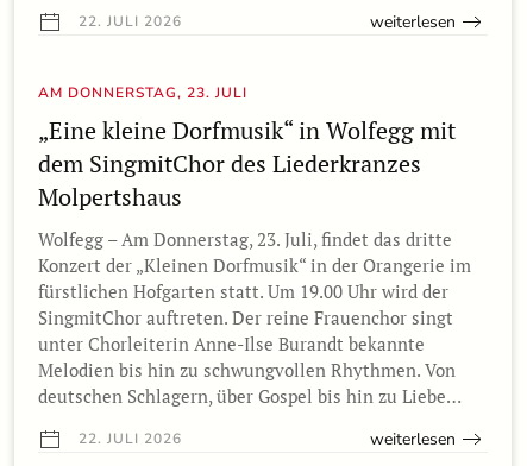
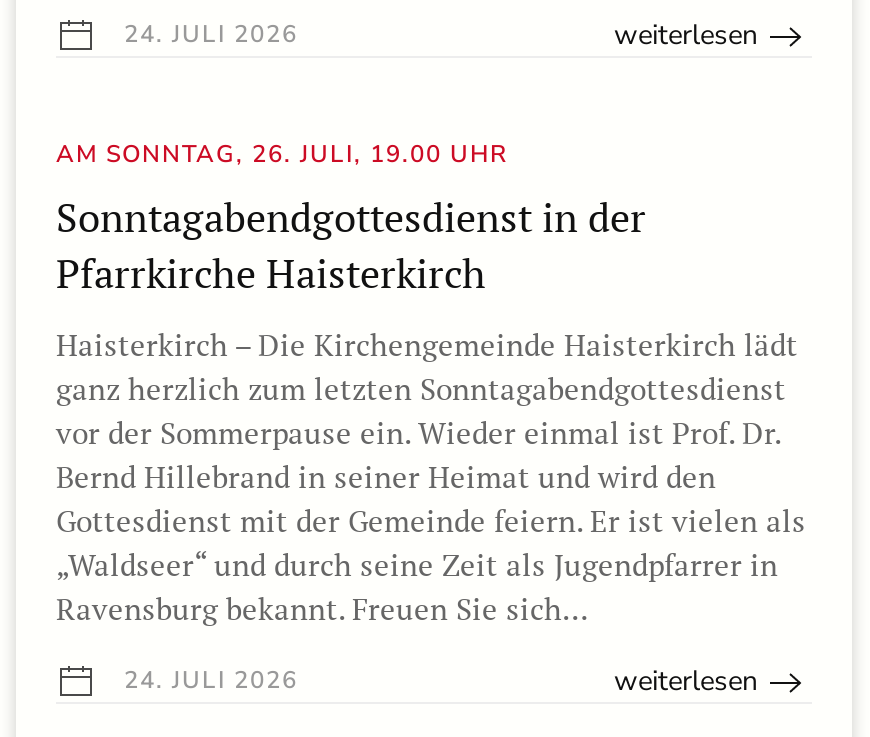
- 22. JULI 2026
+ 24. JULI 2026

- AM DONNERSTAG, 23. JULI
- „Eine kleine Dorfmusik“ in Wolfegg mit
- dem SingmitChor des Liederkranzes
- Molpertshaus
- Wolfegg – Am Donnerstag, 23. Juli, findet das dritte
- Konzert der „Kleinen Dorfmusik“ in der Orangerie im
- fürstlichen Hofgarten statt. Um 19.00 Uhr wird der
- SingmitChor auftreten. Der reine Frauenchor singt
- unter Chorleiterin Anne-Ilse Burandt bekannte
- Melodien bis hin zu schwungvollen Rhythmen. Von
- deutschen Schlagern, über Gospel bis hin zu Liebe…
+ AM SONNTAG, 26. JULI, 19.00 UHR
+ Sonntagabendgottesdienst in der
+ Pfarrkirche Haisterkirch
+ Haisterkirch – Die Kirchengemeinde Haisterkirch lädt
+ ganz herzlich zum letzten Sonntagabendgottesdienst
+ vor der Sommerpause ein. Wieder einmal ist Prof. Dr.
+ Bernd Hillebrand in seiner Heimat und wird den
+ Gottesdienst mit der Gemeinde feiern. Er ist vielen als
+ „Waldseer“ und durch seine Zeit als Jugendpfarrer in
+ Ravensburg bekannt. Freuen Sie sich…

- 22. JULI 2026
+ 24. JULI 2026
